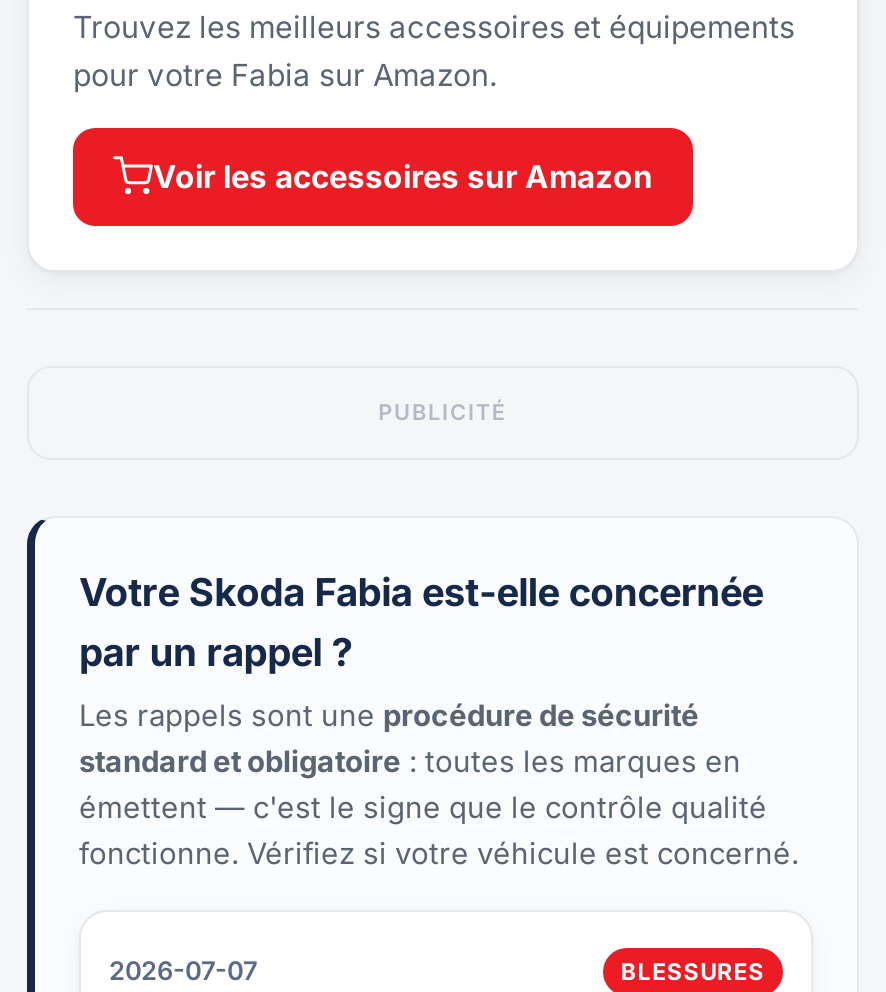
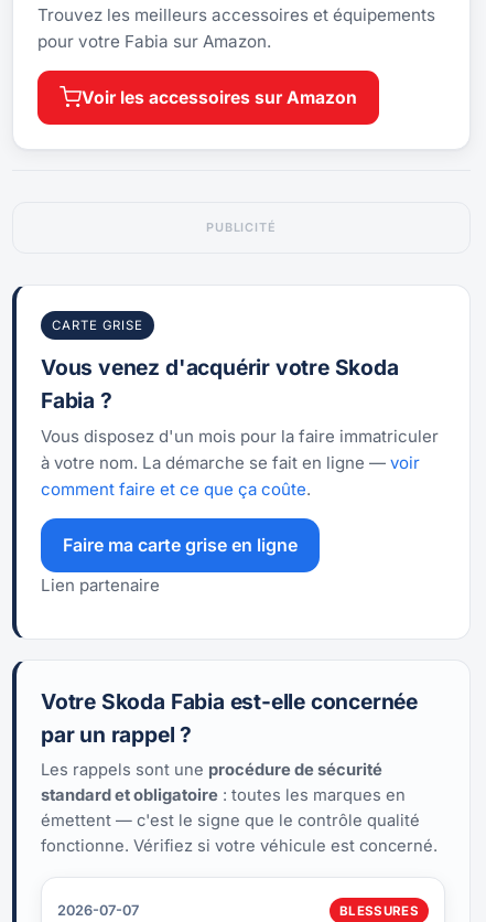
+ CARTE GRISE
+ Vous venez d'acquérir votre Skoda
+ Fabia ?
+ Vous disposez d'un mois pour la faire immatriculer
+ à votre nom. La démarche se fait en ligne — voir
+ comment faire et ce que ça coûte.
+ Faire ma carte grise en ligne
+ Lien partenaire
